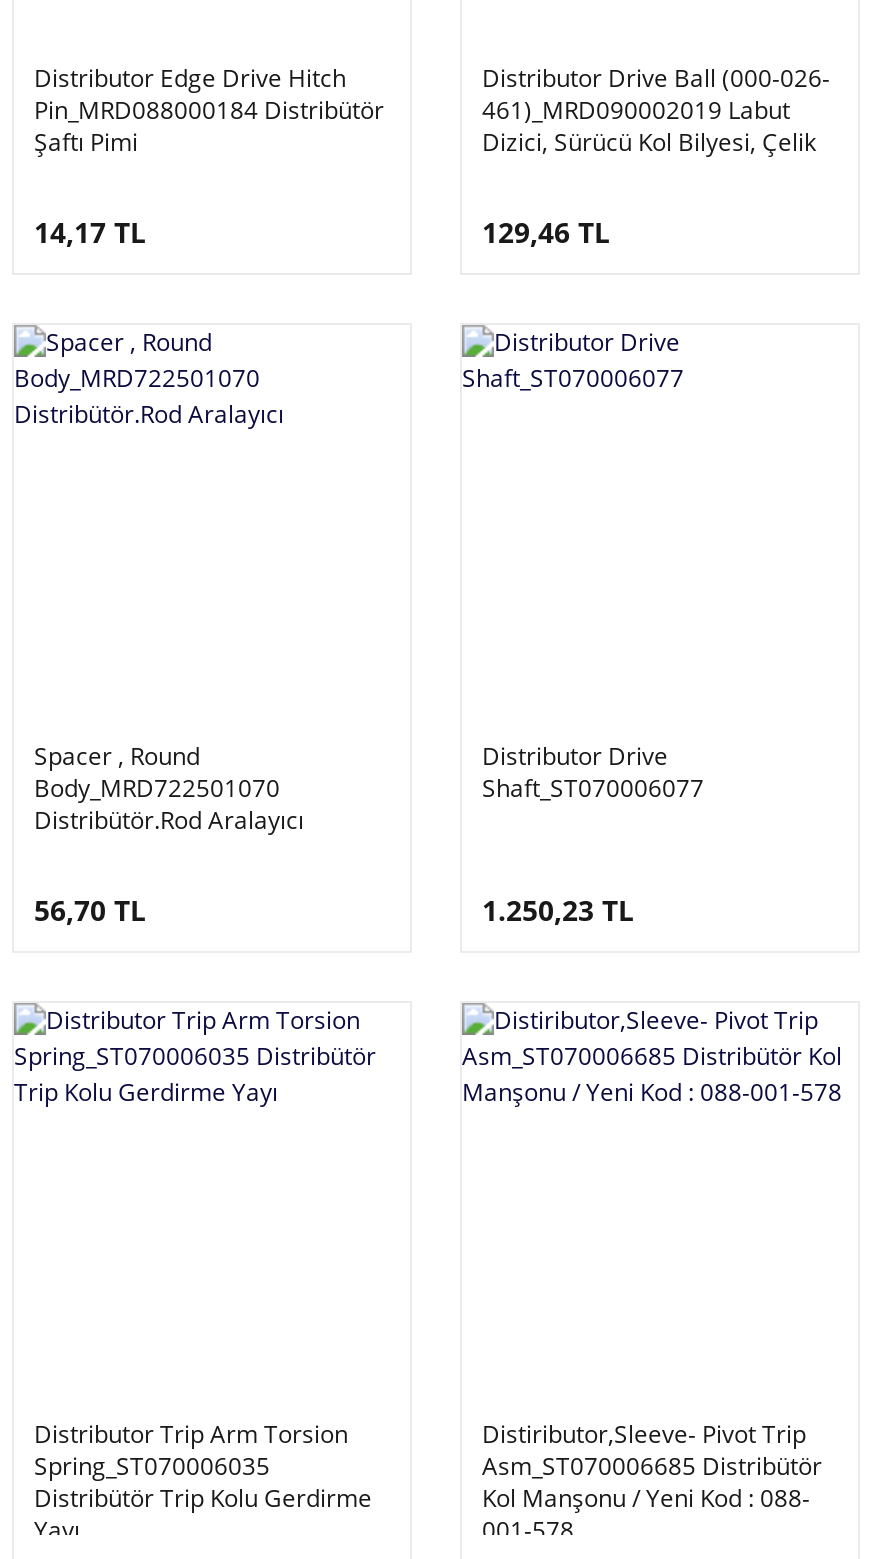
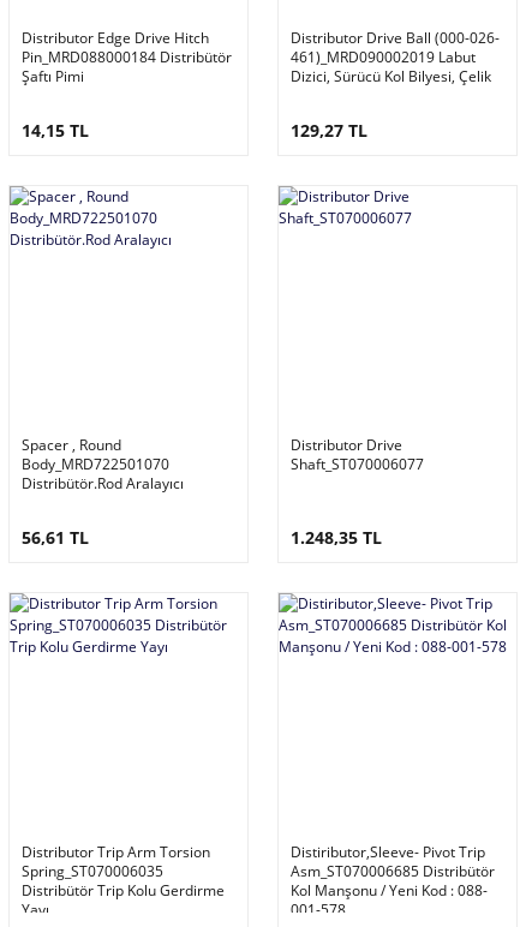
- 14,17 TL
+ 14,15 TL

- 129,46 TL
+ 129,27 TL

- 56,70 TL
+ 56,61 TL

- 1.250,23 TL
+ 1.248,35 TL
